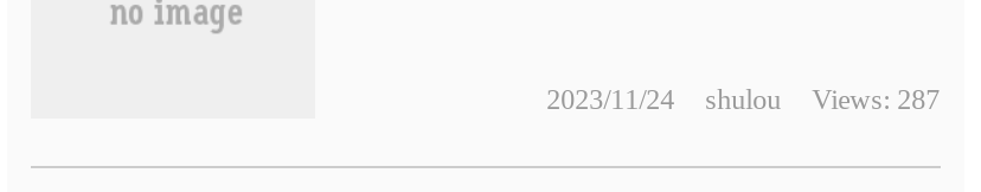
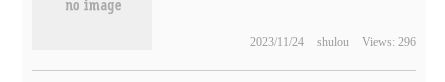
- 2023/11/24 shulou Views: 287
+ 2023/11/24 shulou Views: 296
